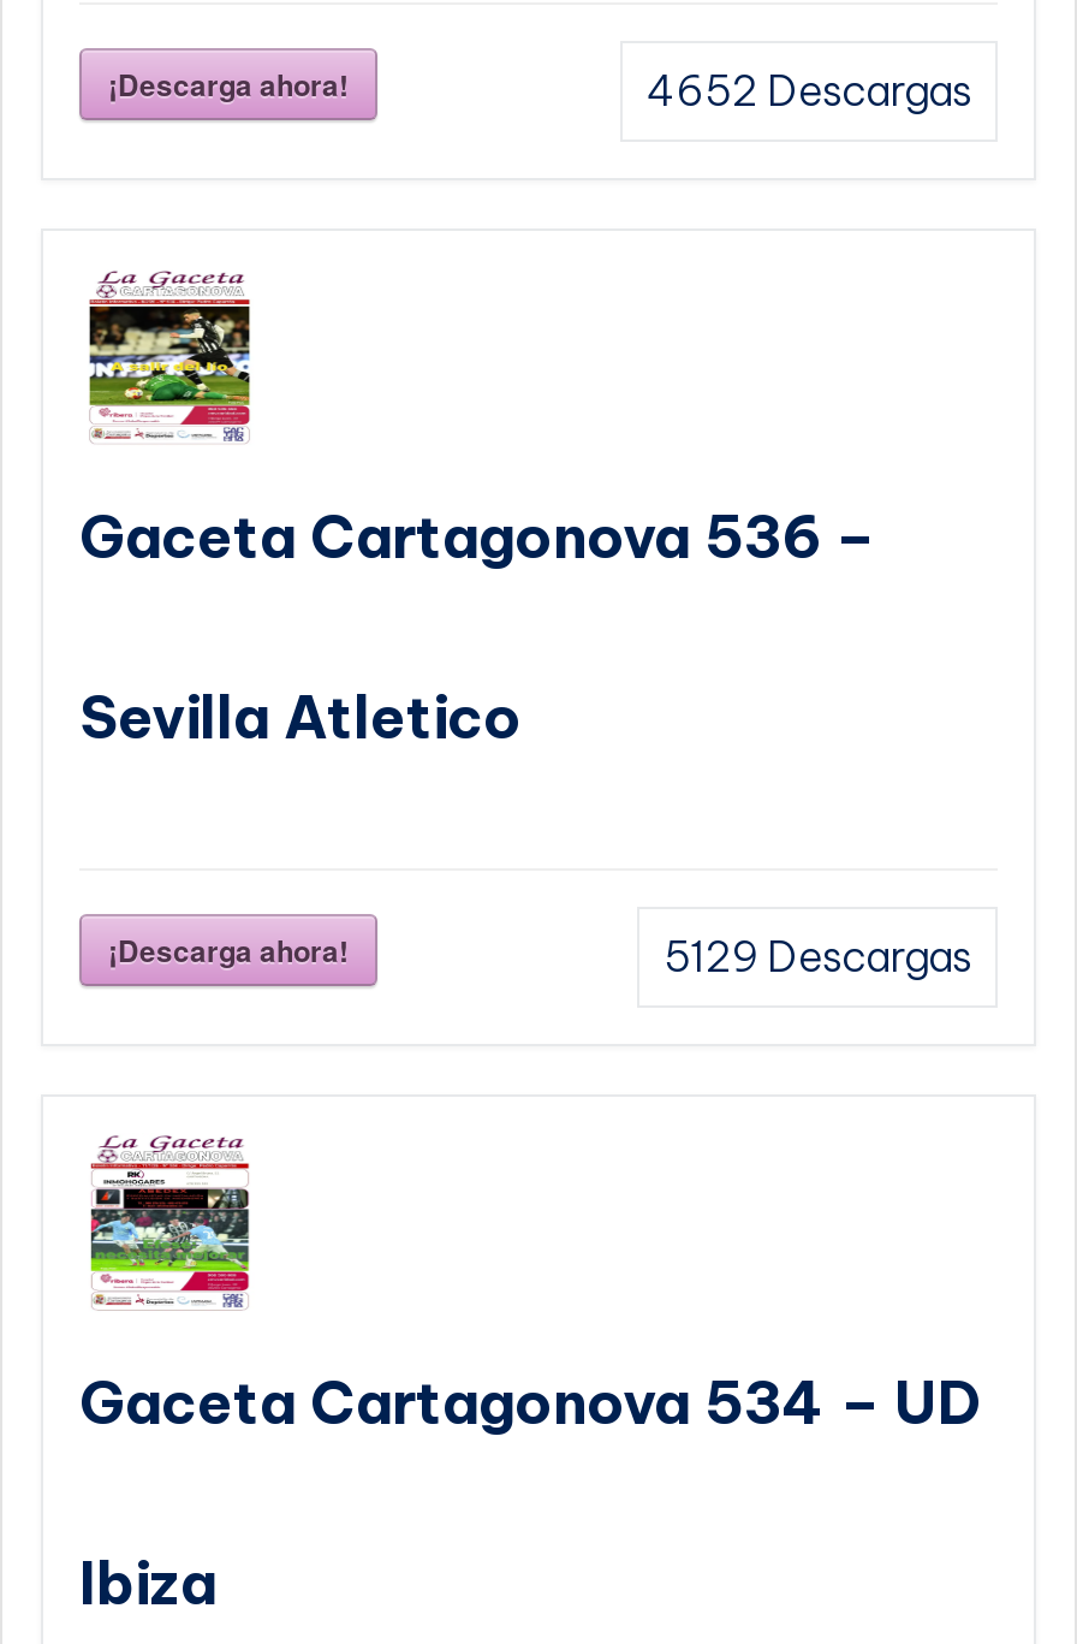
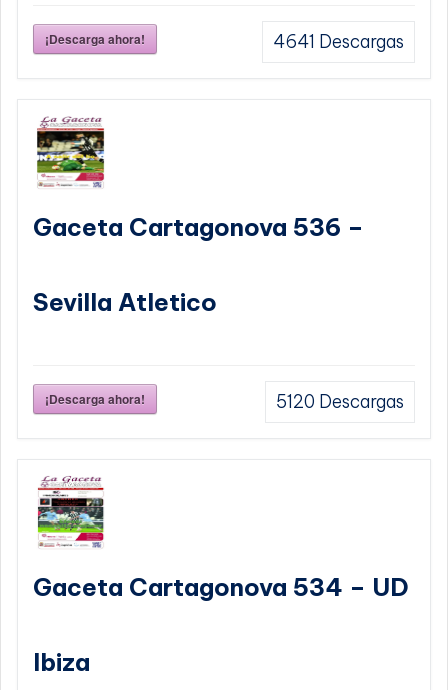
- 4652 Descargas
+ 4641 Descargas

- 5129 Descargas
+ 5120 Descargas
